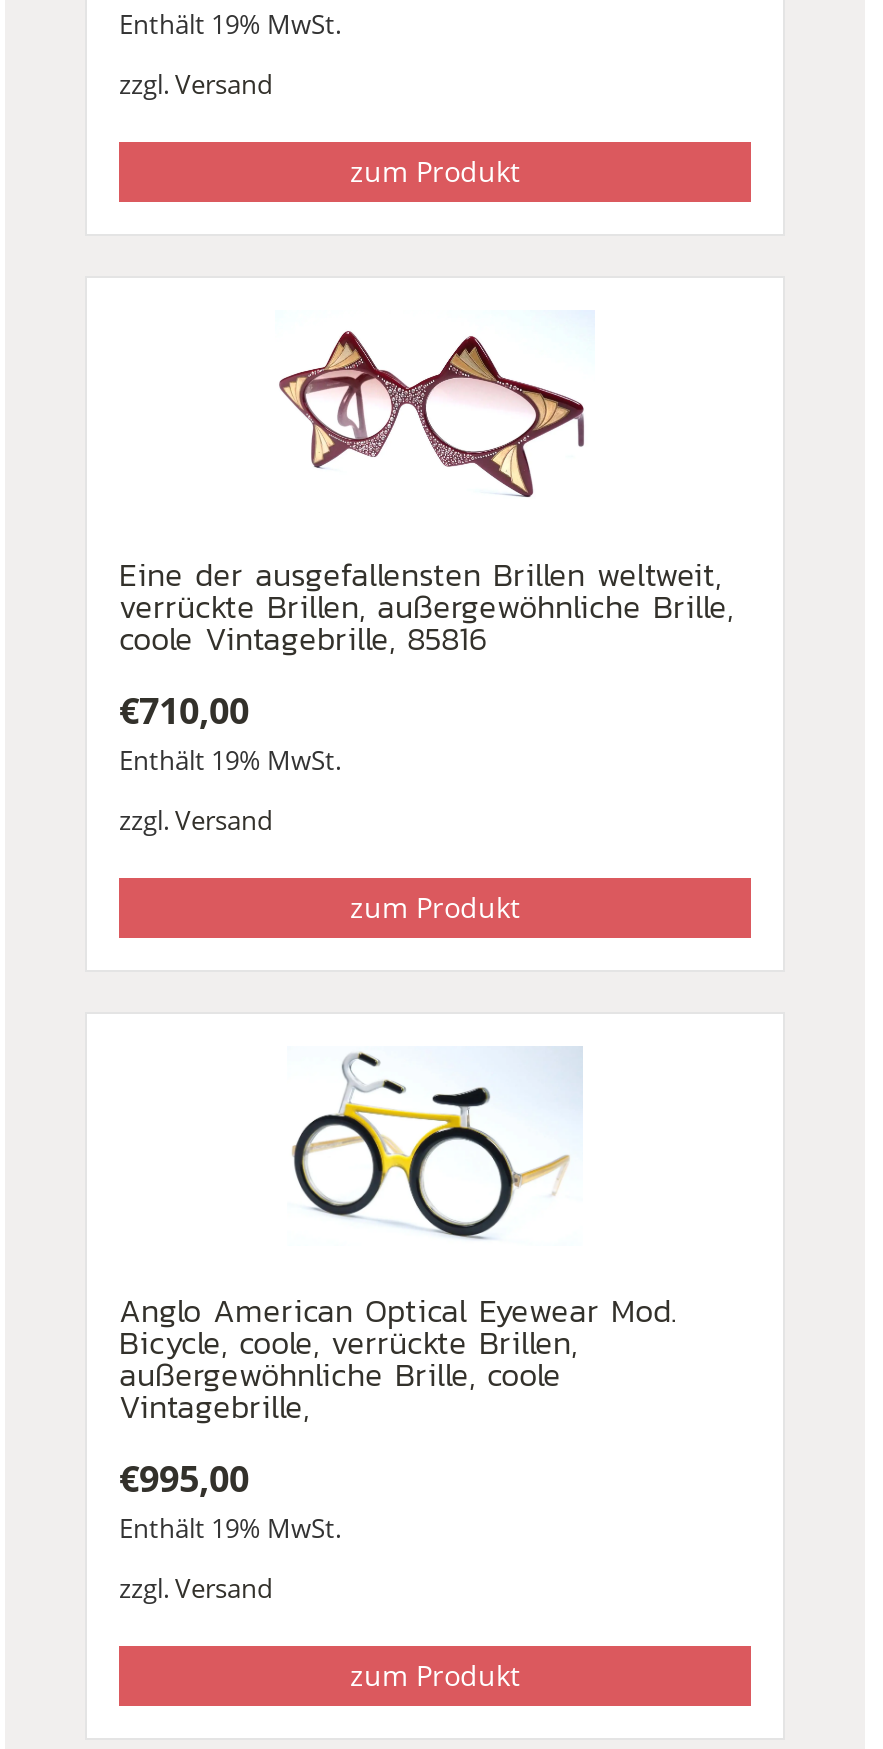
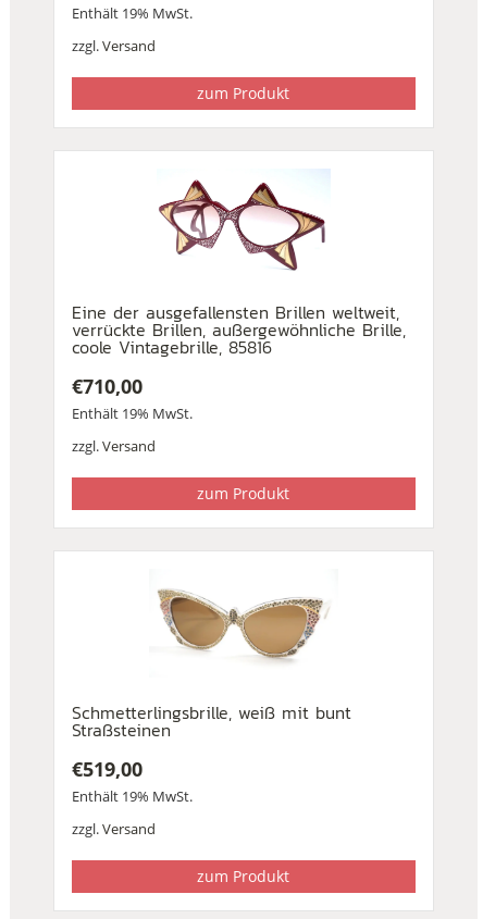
- [image]
- Anglo American Optical Eyewear Mod.
- Bicycle, coole, verrückte Brillen,
- außergewöhnliche Brille, coole
- Vintagebrille,
+ [image]
+ Schmetterlingsbrille, weiß mit bunt
+ Straßsteinen

- €995,00
+ €519,00
